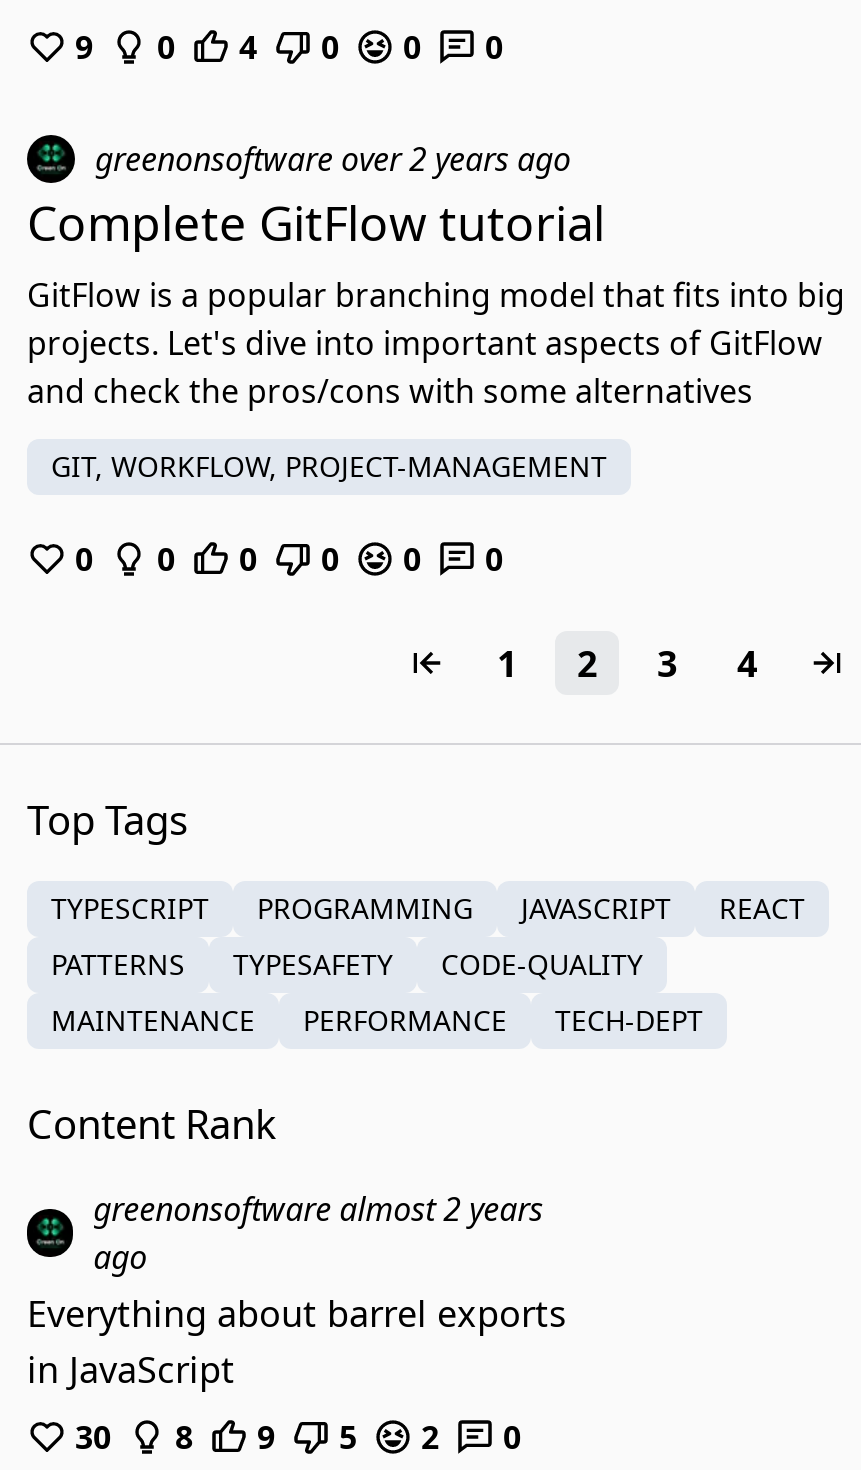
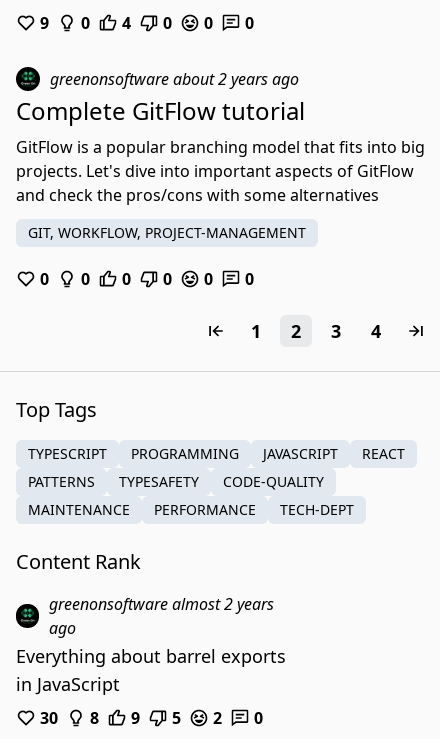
- greenonsoftware over 2 years ago
+ greenonsoftware about 2 years ago
